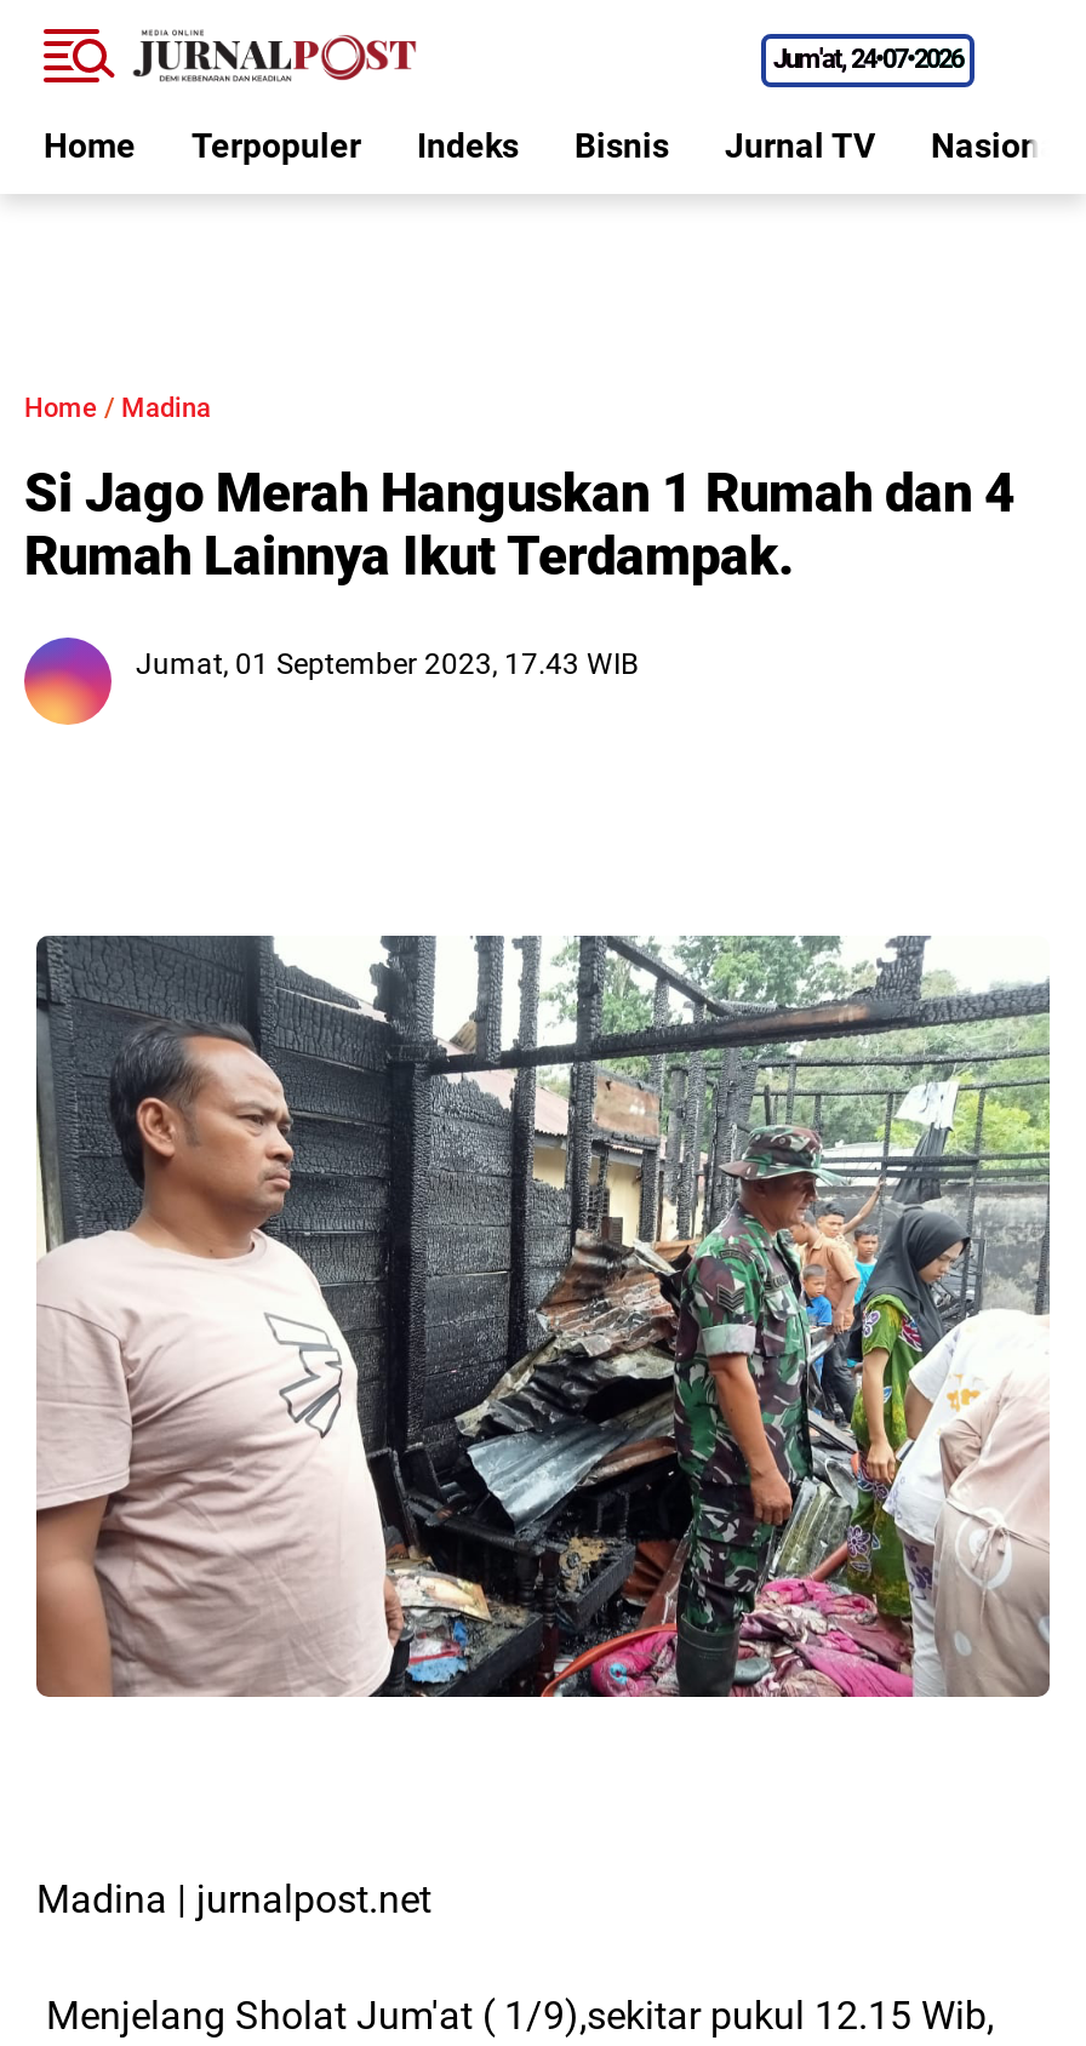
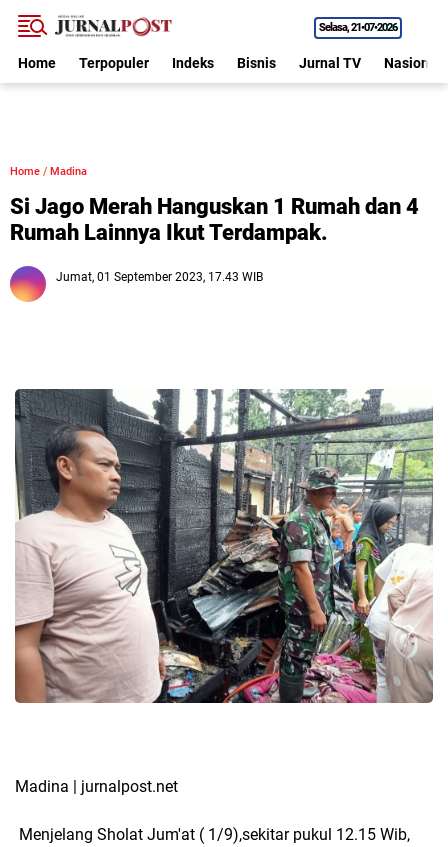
- Jum'at 24•07•2026
+ Selasa 21•07•2026
